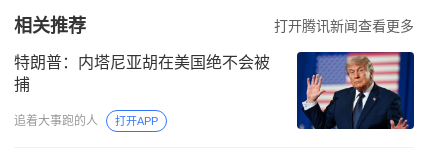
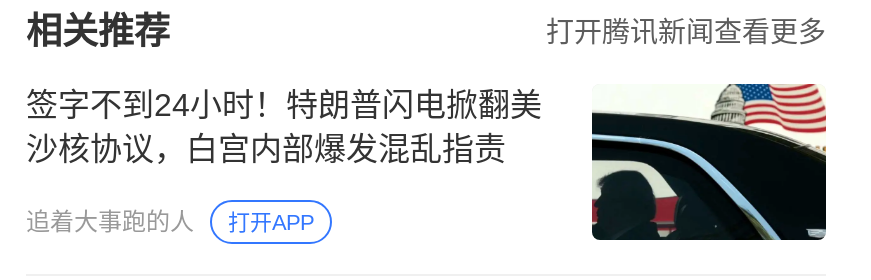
- [image]
- 特朗普：内塔尼亚胡在美国绝不会被
- 捕
+ [image]
+ 签字不到24小时！特朗普闪电掀翻美
+ 沙核协议，白宫内部爆发混乱指责
